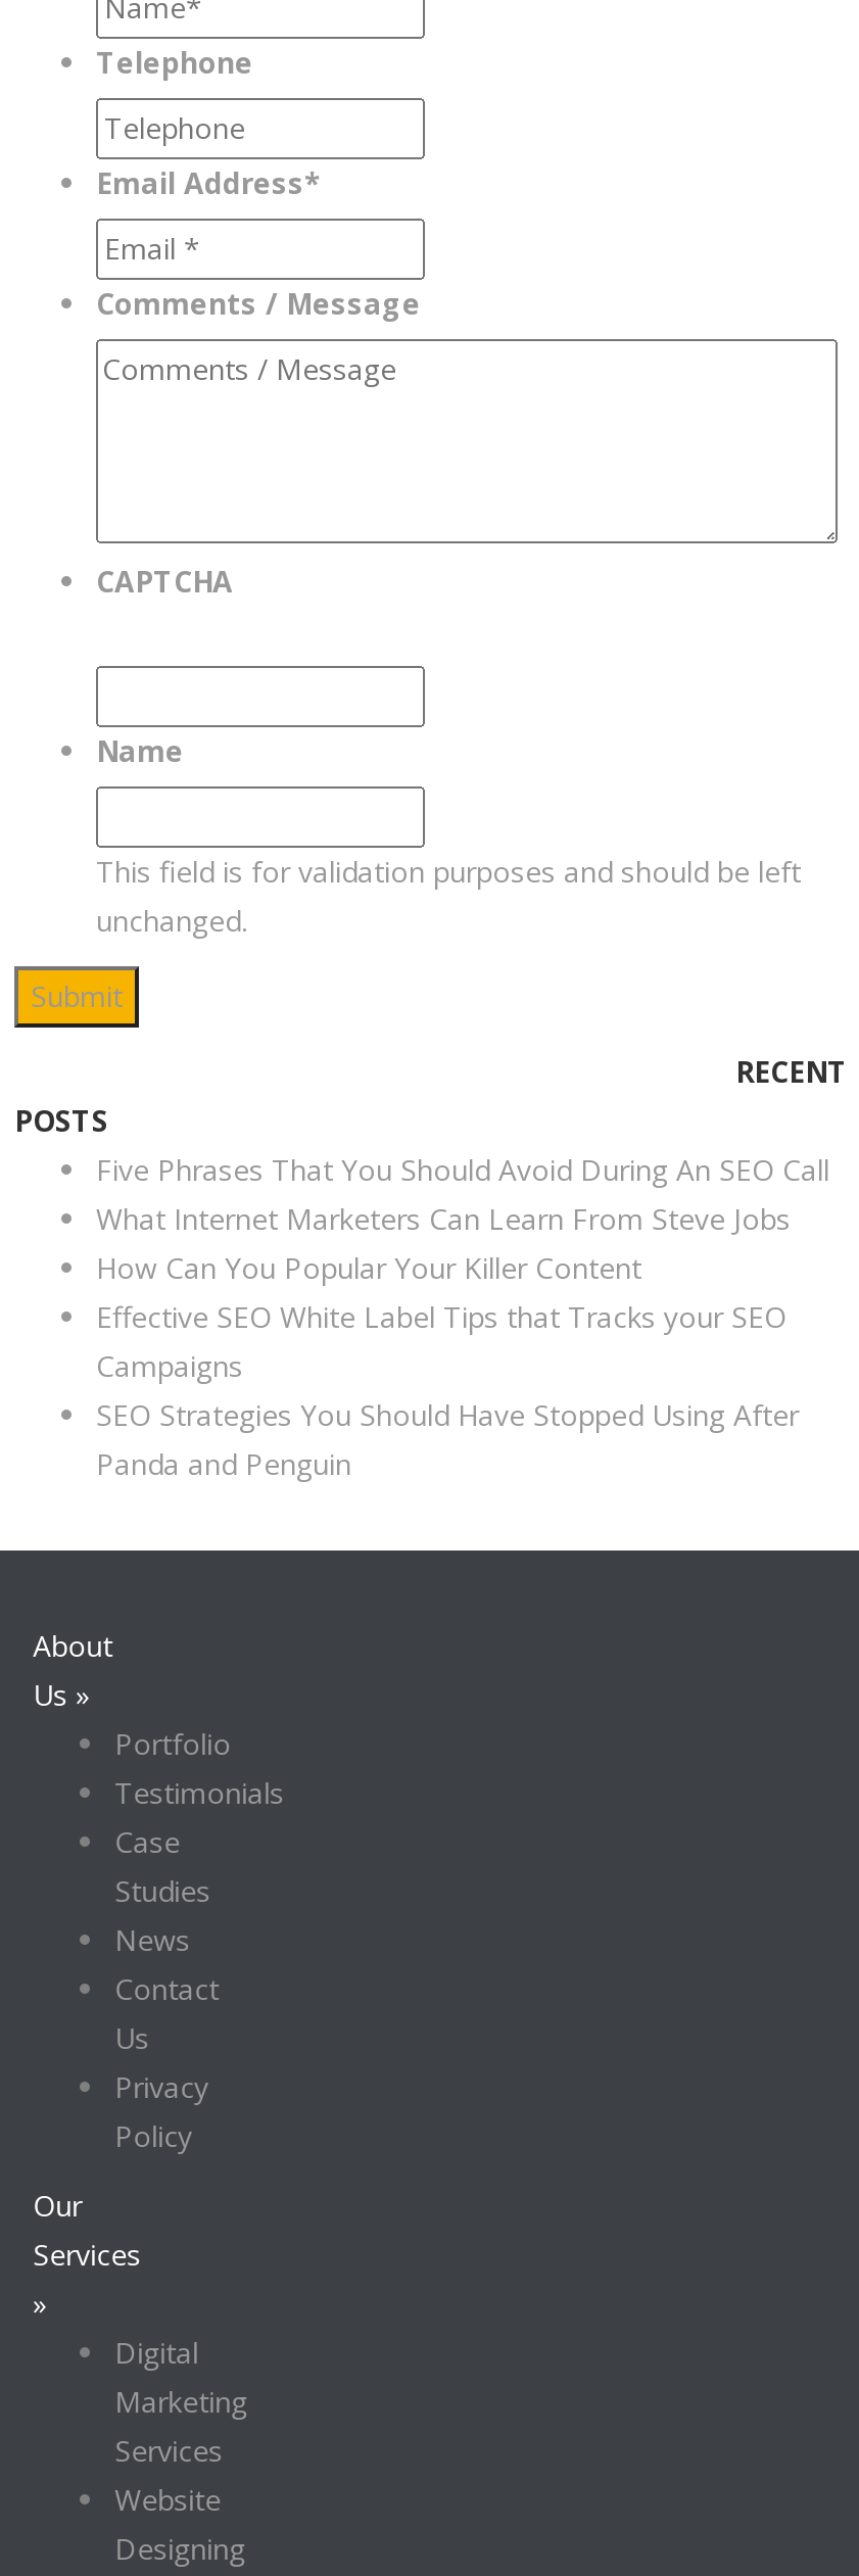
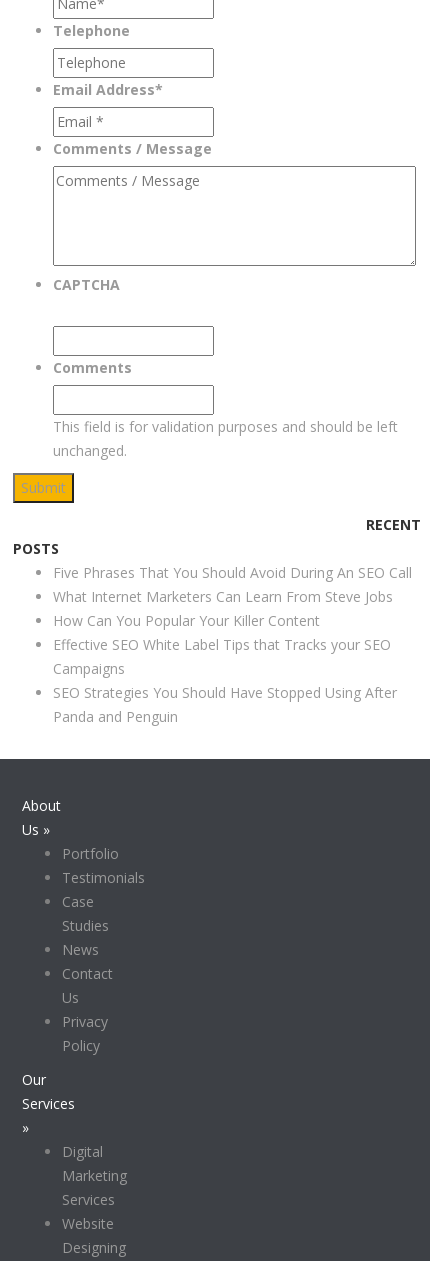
- Name
+ Comments
